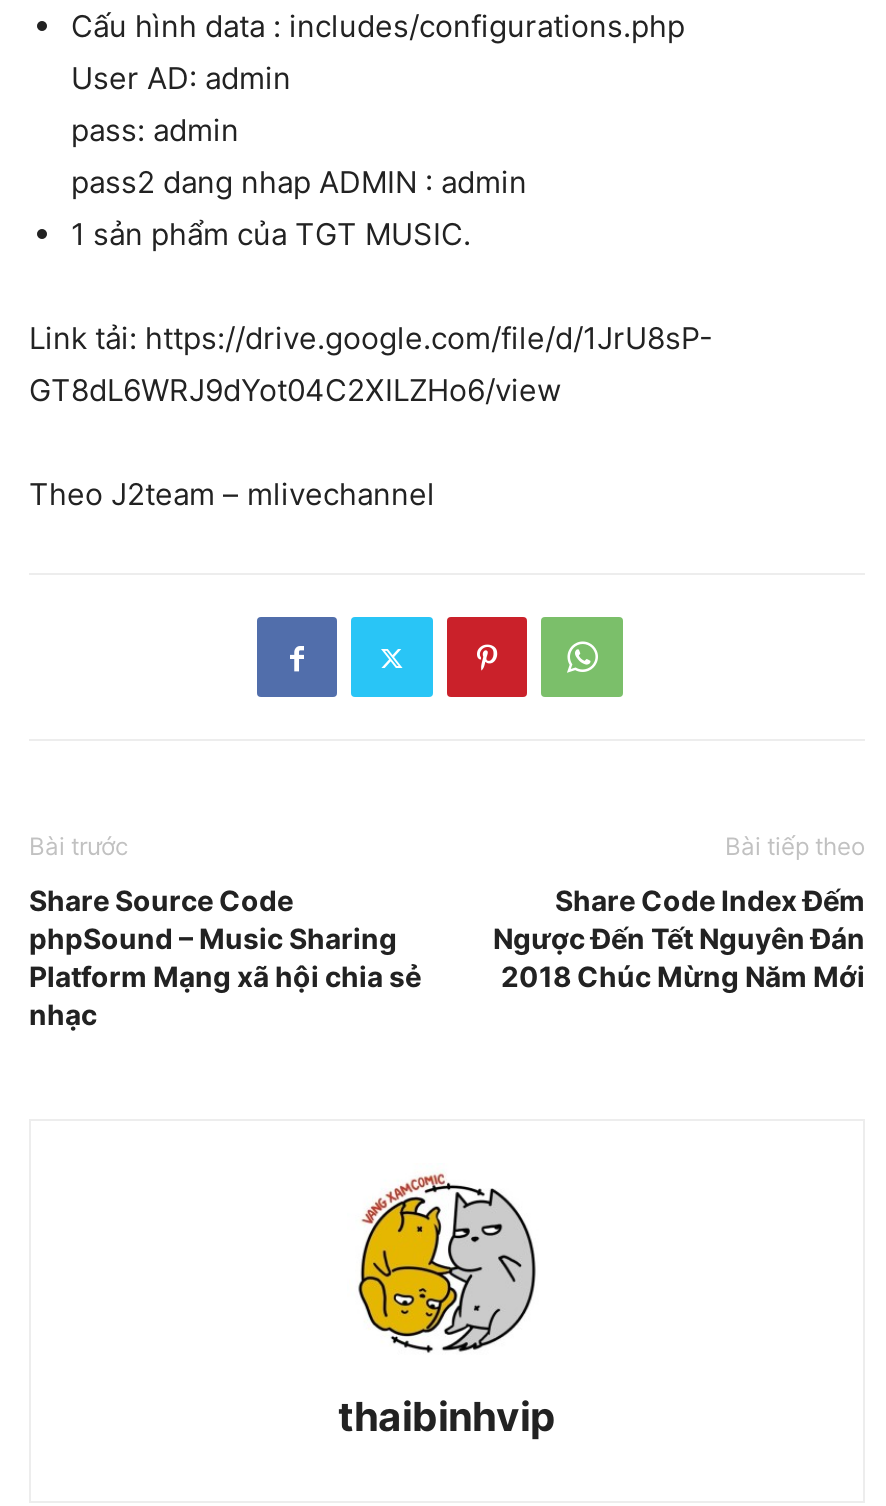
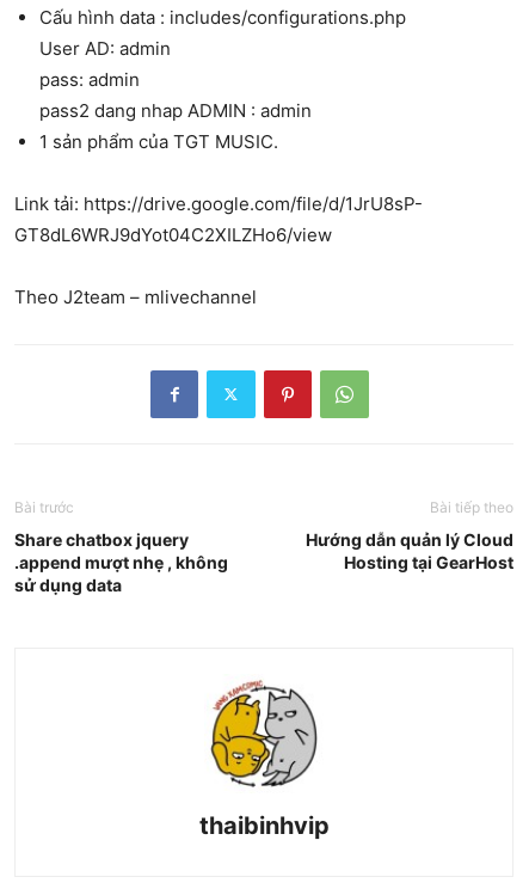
- Share Source Code
- phpSound – Music Sharing
- Platform Mạng xã hội chia sẻ
- nhạc
+ Share chatbox jquery
+ .append mượt nhẹ , không
+ sử dụng data

- Share Code Index Đếm
- Ngược Đến Tết Nguyên Đán
- 2018 Chúc Mừng Năm Mới
+ Hướng dẫn quản lý Cloud
+ Hosting tại GearHost
